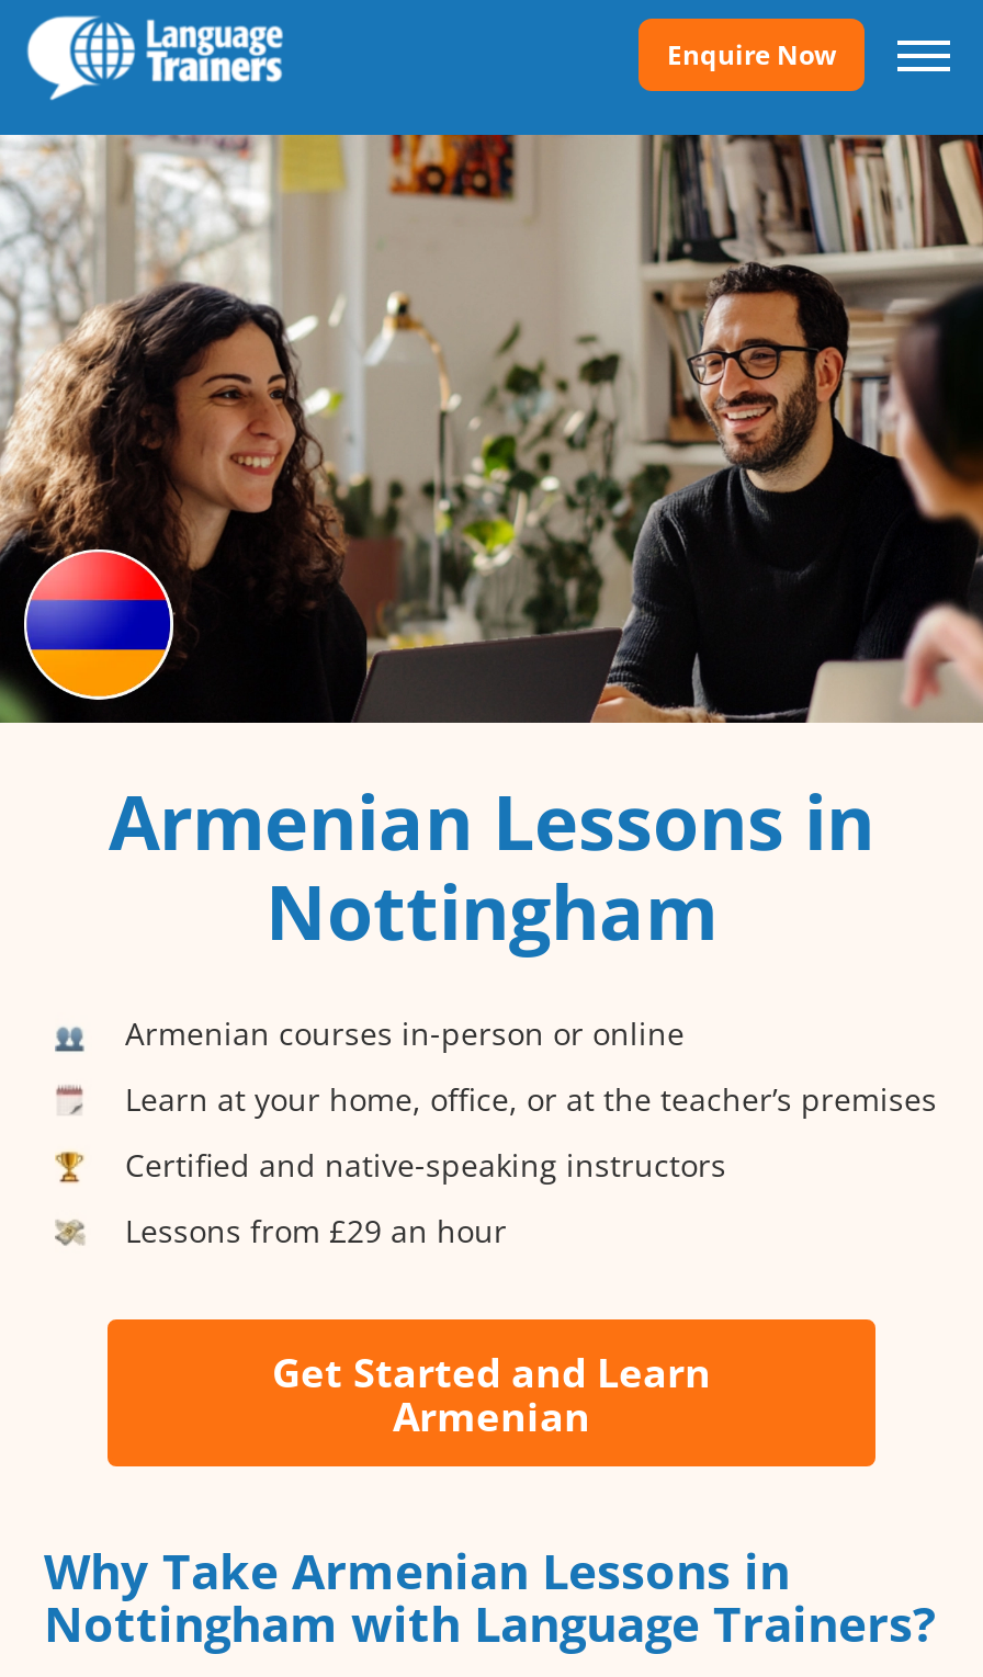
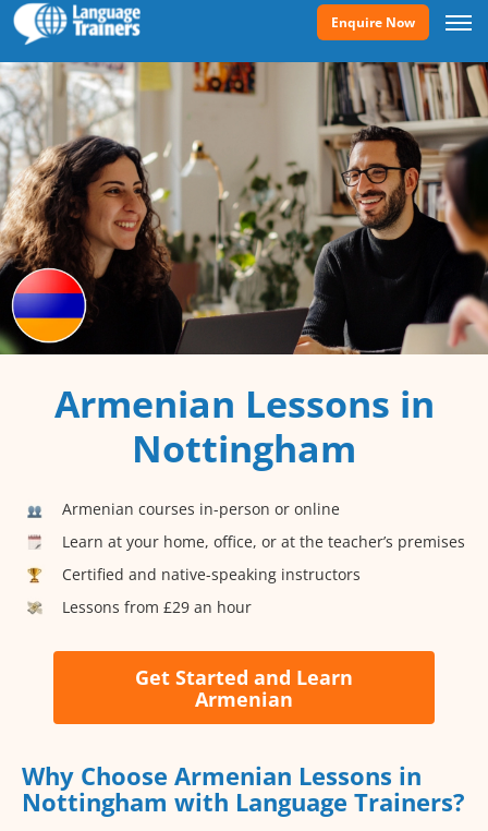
- Why Take Armenian Lessons in
+ Why Choose Armenian Lessons in
